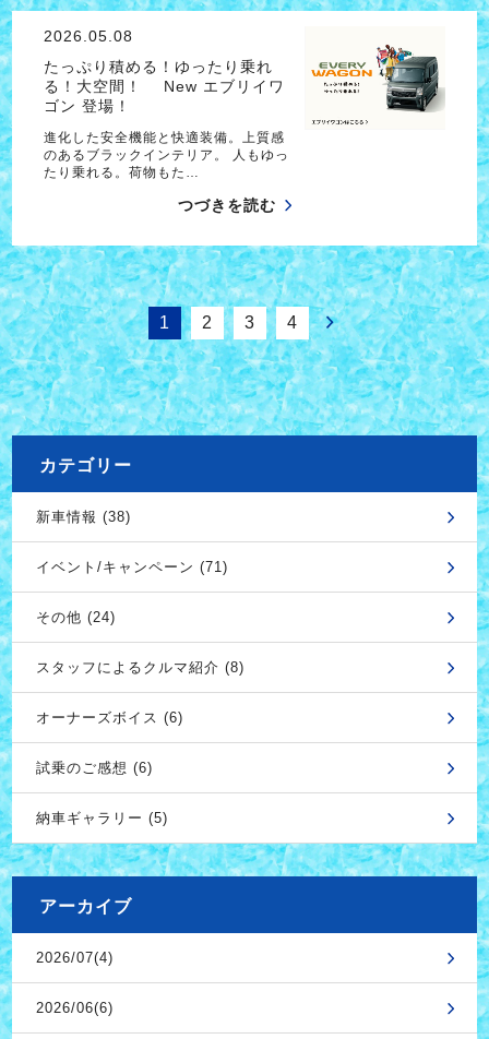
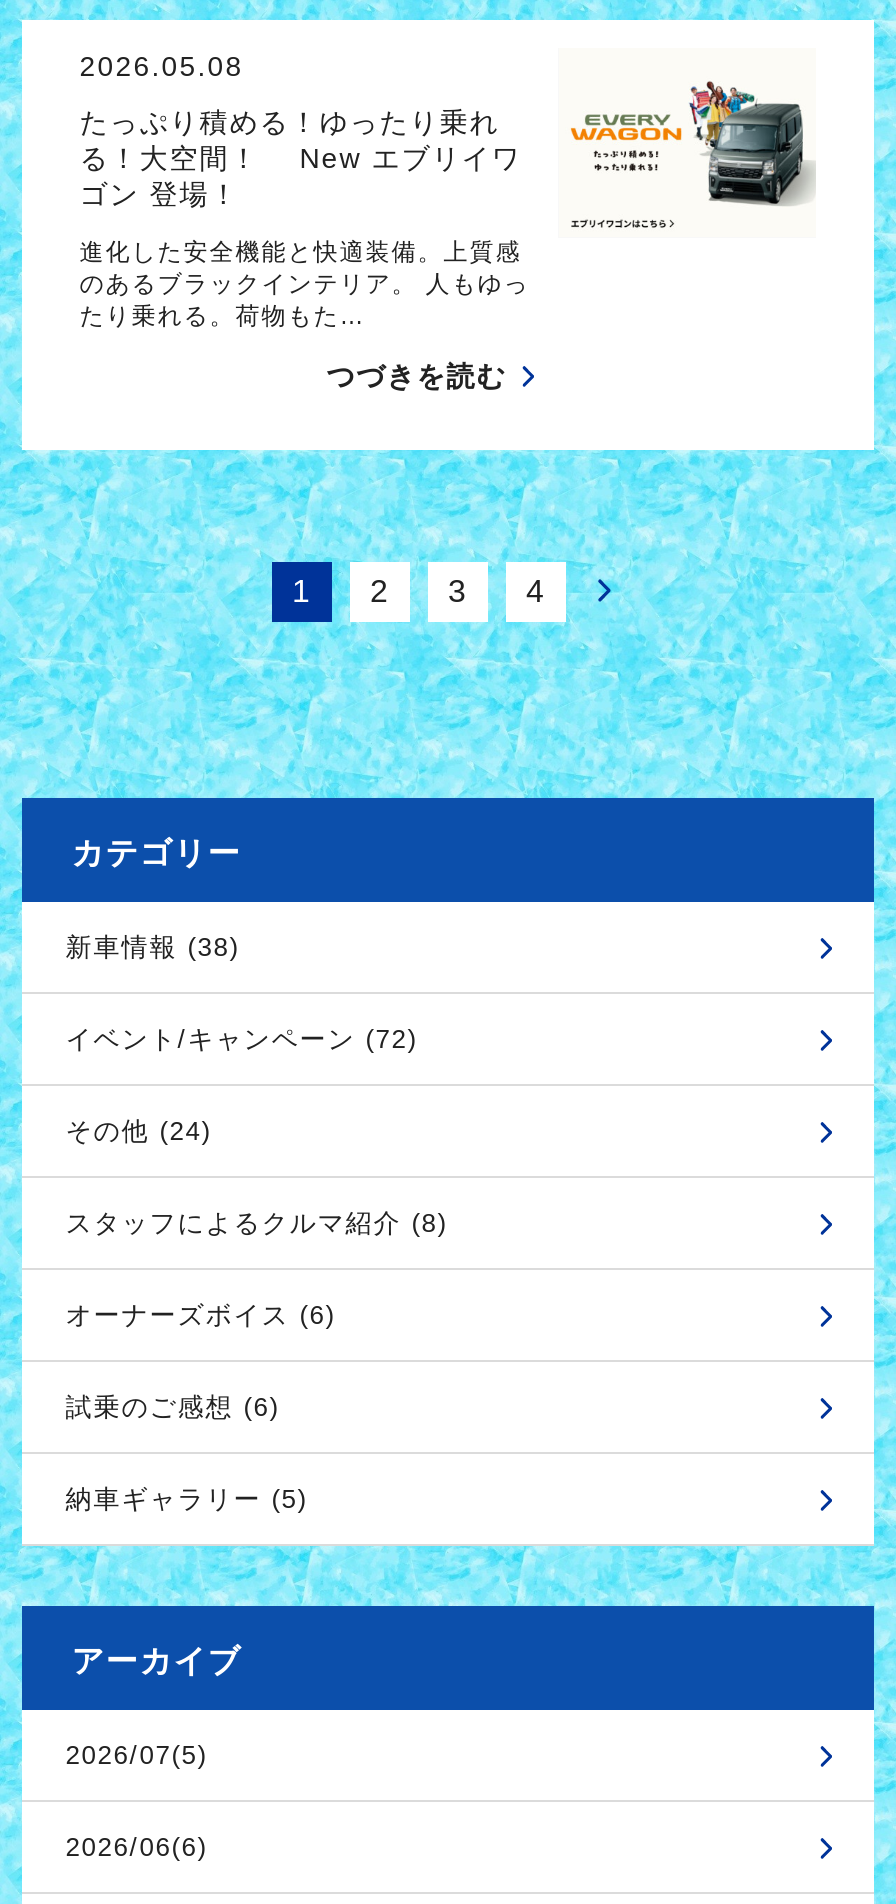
- イベント/キャンペーン (71)
+ イベント/キャンペーン (72)

- 2026/07(4)
+ 2026/07(5)
